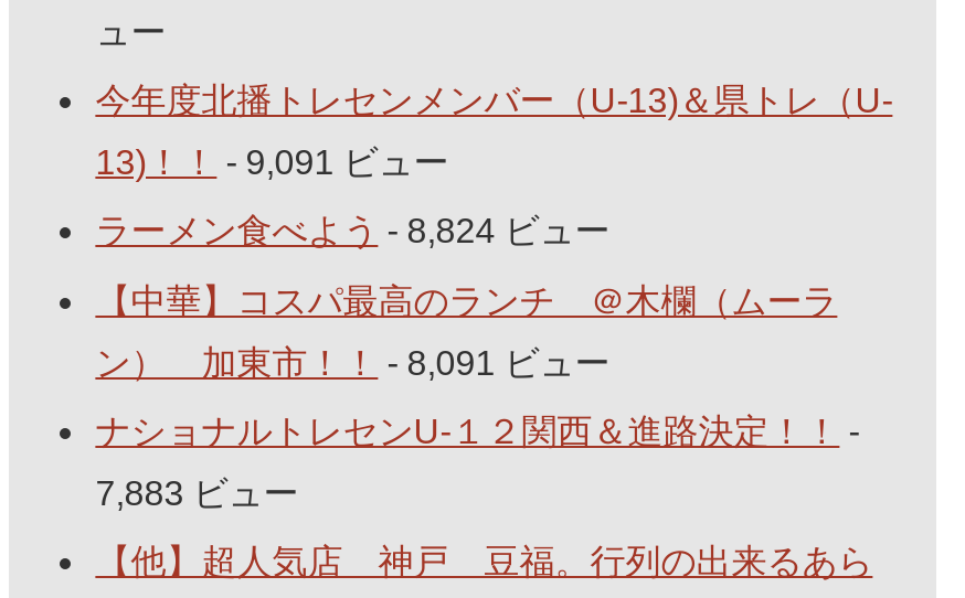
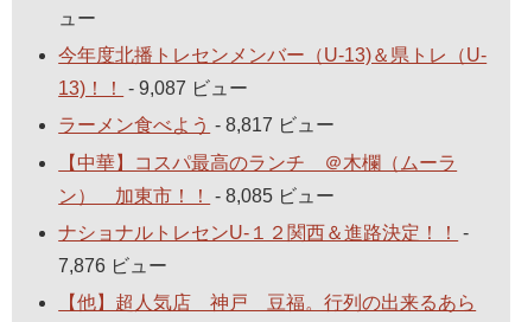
- 13)！！- 9,091 ビュー
+ 13)！！- 9,087 ビュー

- ラーメン食べよう- 8,824 ビュー
+ ラーメン食べよう- 8,817 ビュー

- ン） 加東市！！- 8,091 ビュー
+ ン） 加東市！！- 8,085 ビュー

- 7,883 ビュー
+ 7,876 ビュー
